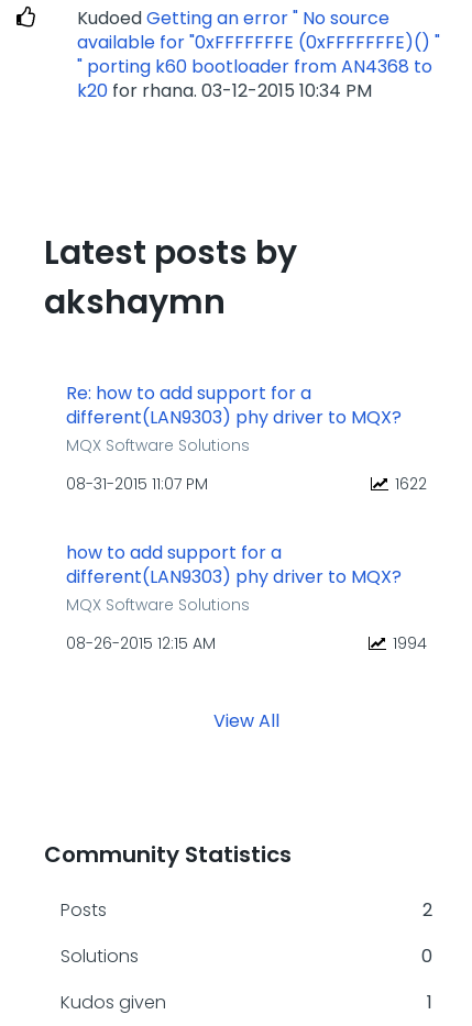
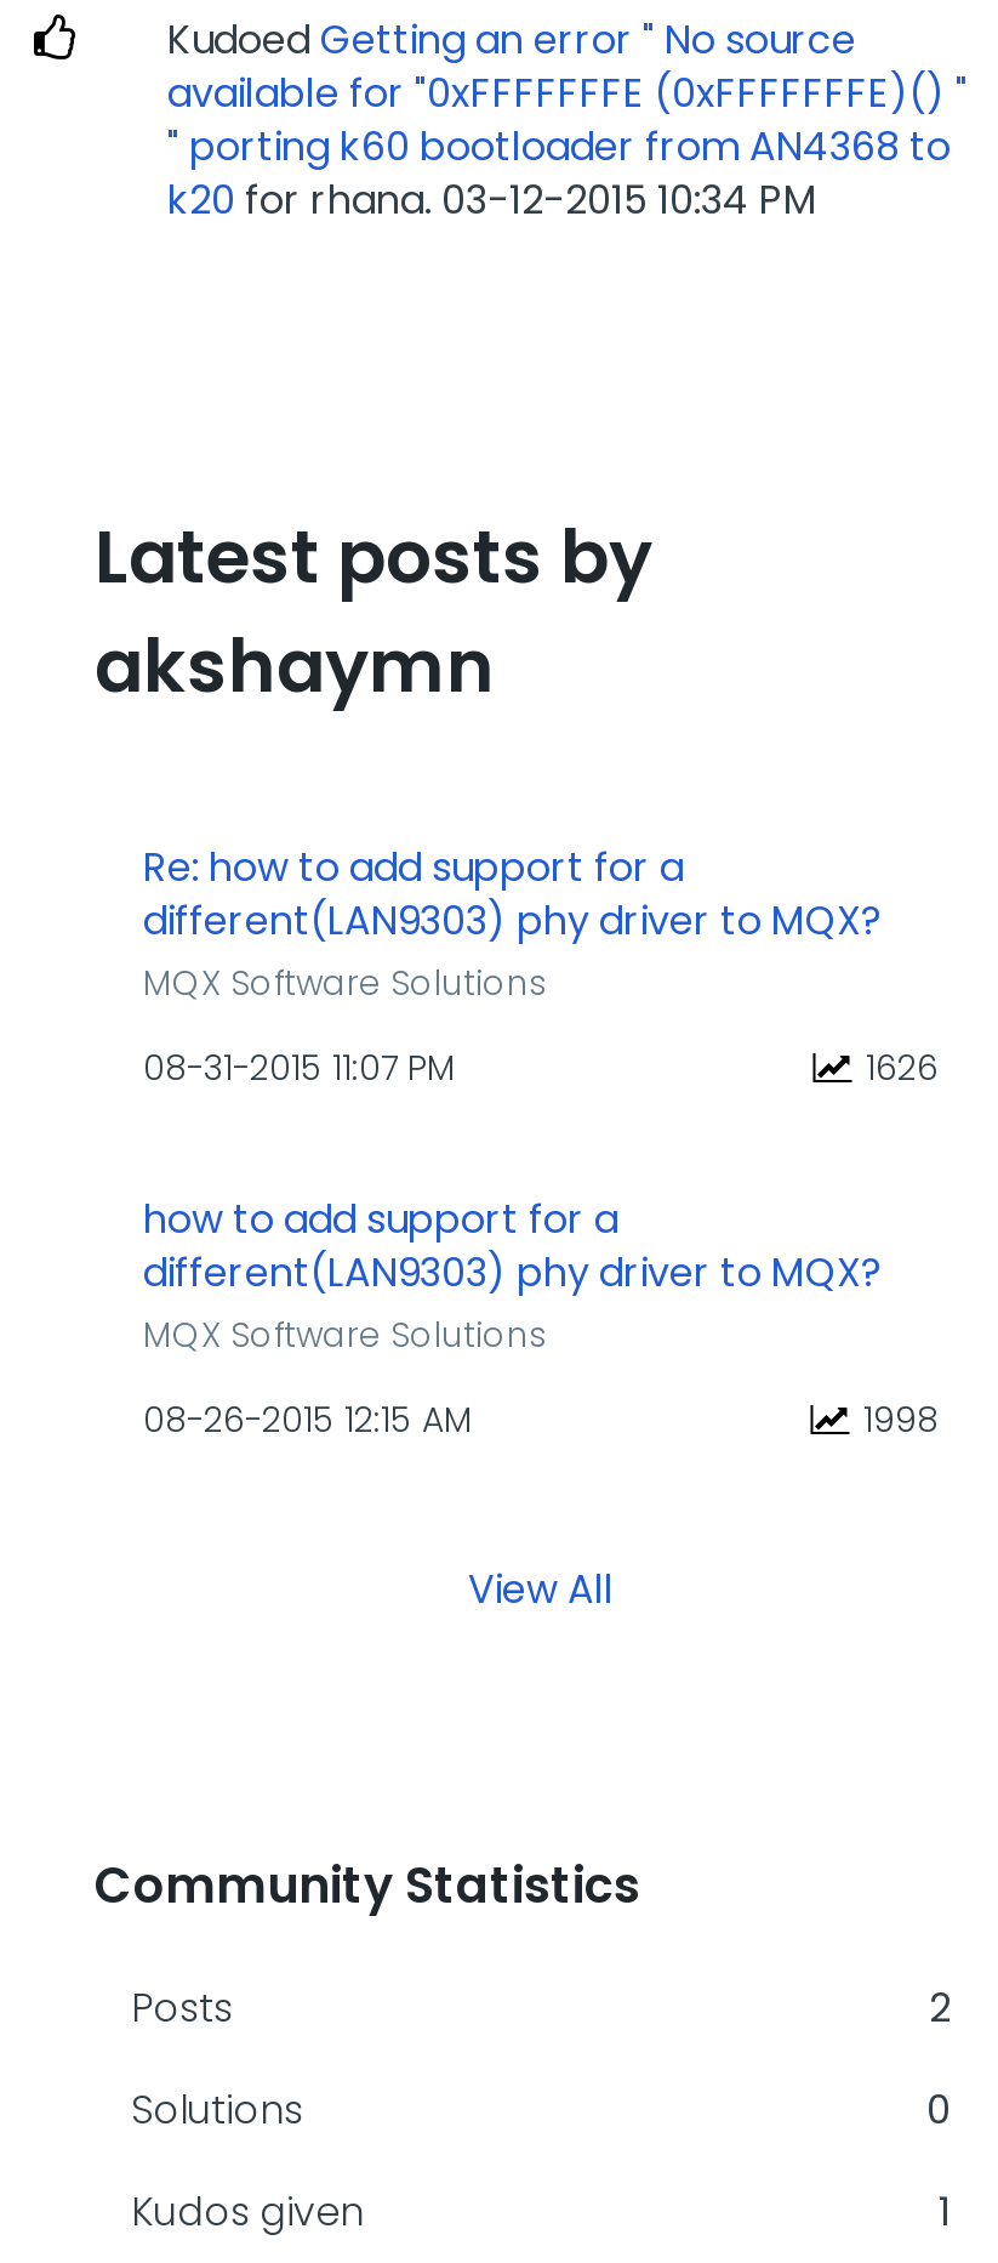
- 1622
+ 1626

- 1994
+ 1998
